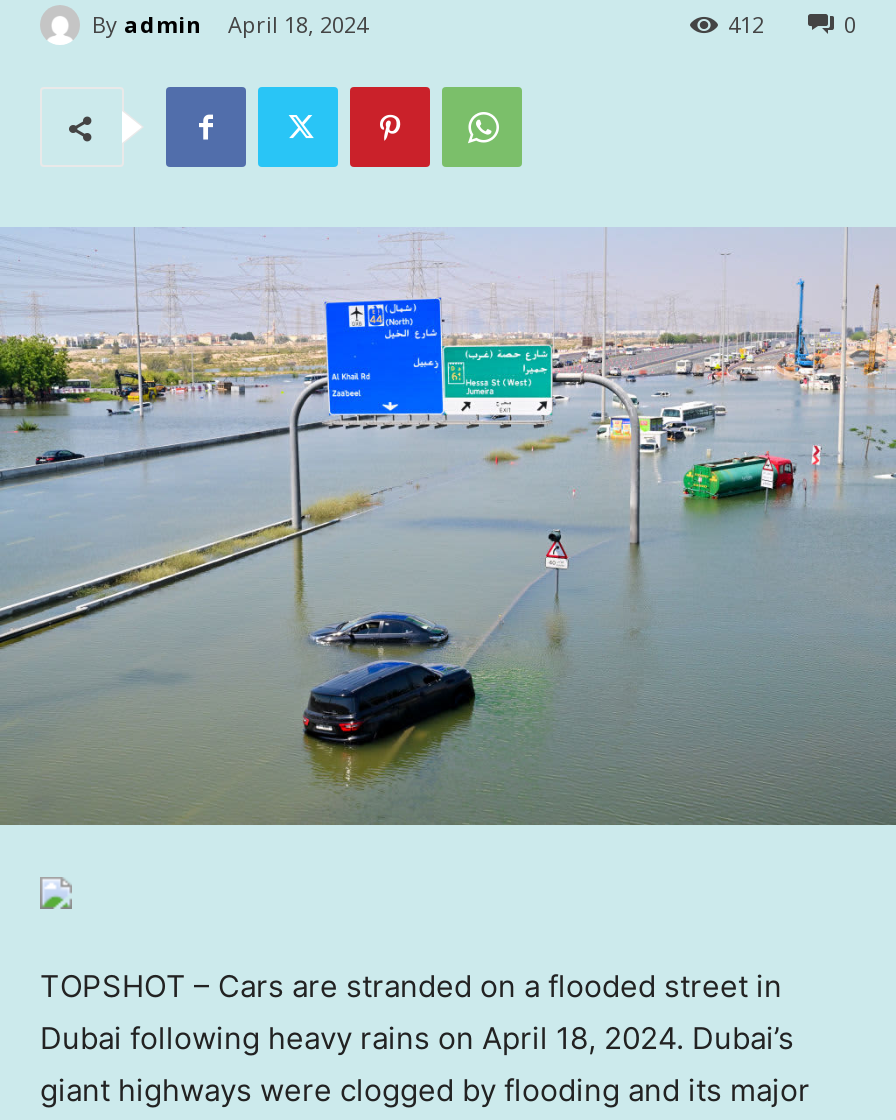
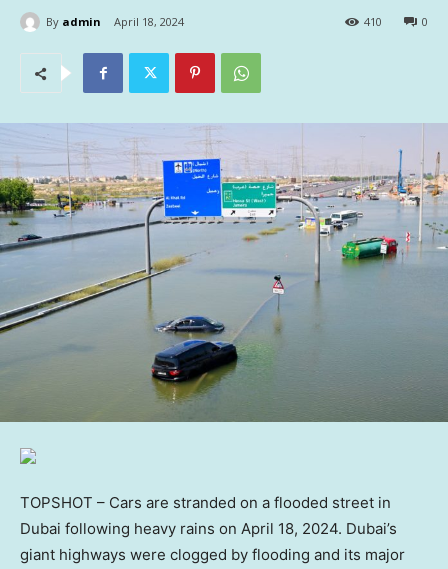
- 412
+ 410
